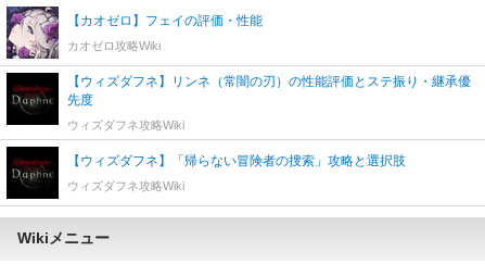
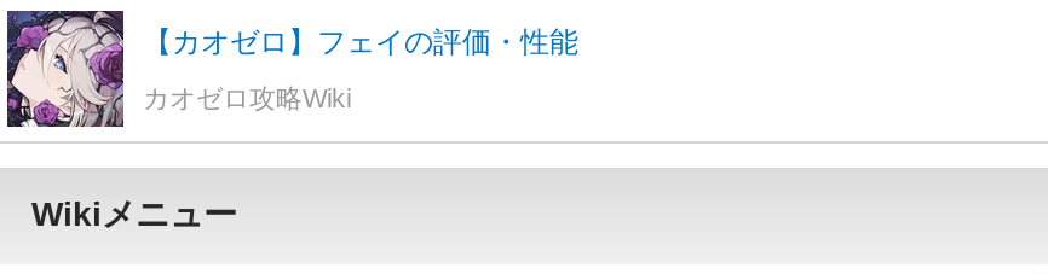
- [image]
- 【ウィズダフネ】リンネ（常闇の刃）の性能評価とステ振り・継承優
- 先度
- ウィズダフネ攻略Wiki
- 【ウィズダフネ】「帰らない冒険者の捜索」攻略と選択肢
- ウィズダフネ攻略Wiki

- [image]
